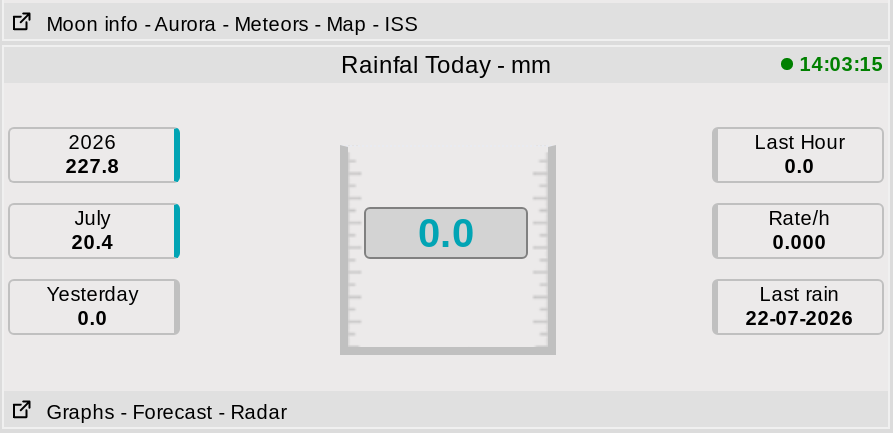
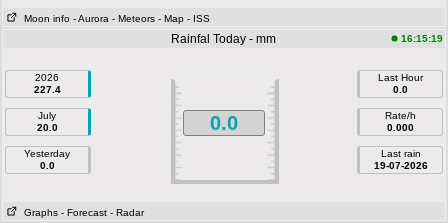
- 14:03:15
+ 16:15:19

- 227.8
+ 227.4

- 20.4
+ 20.0

- 22-07-2026
+ 19-07-2026
